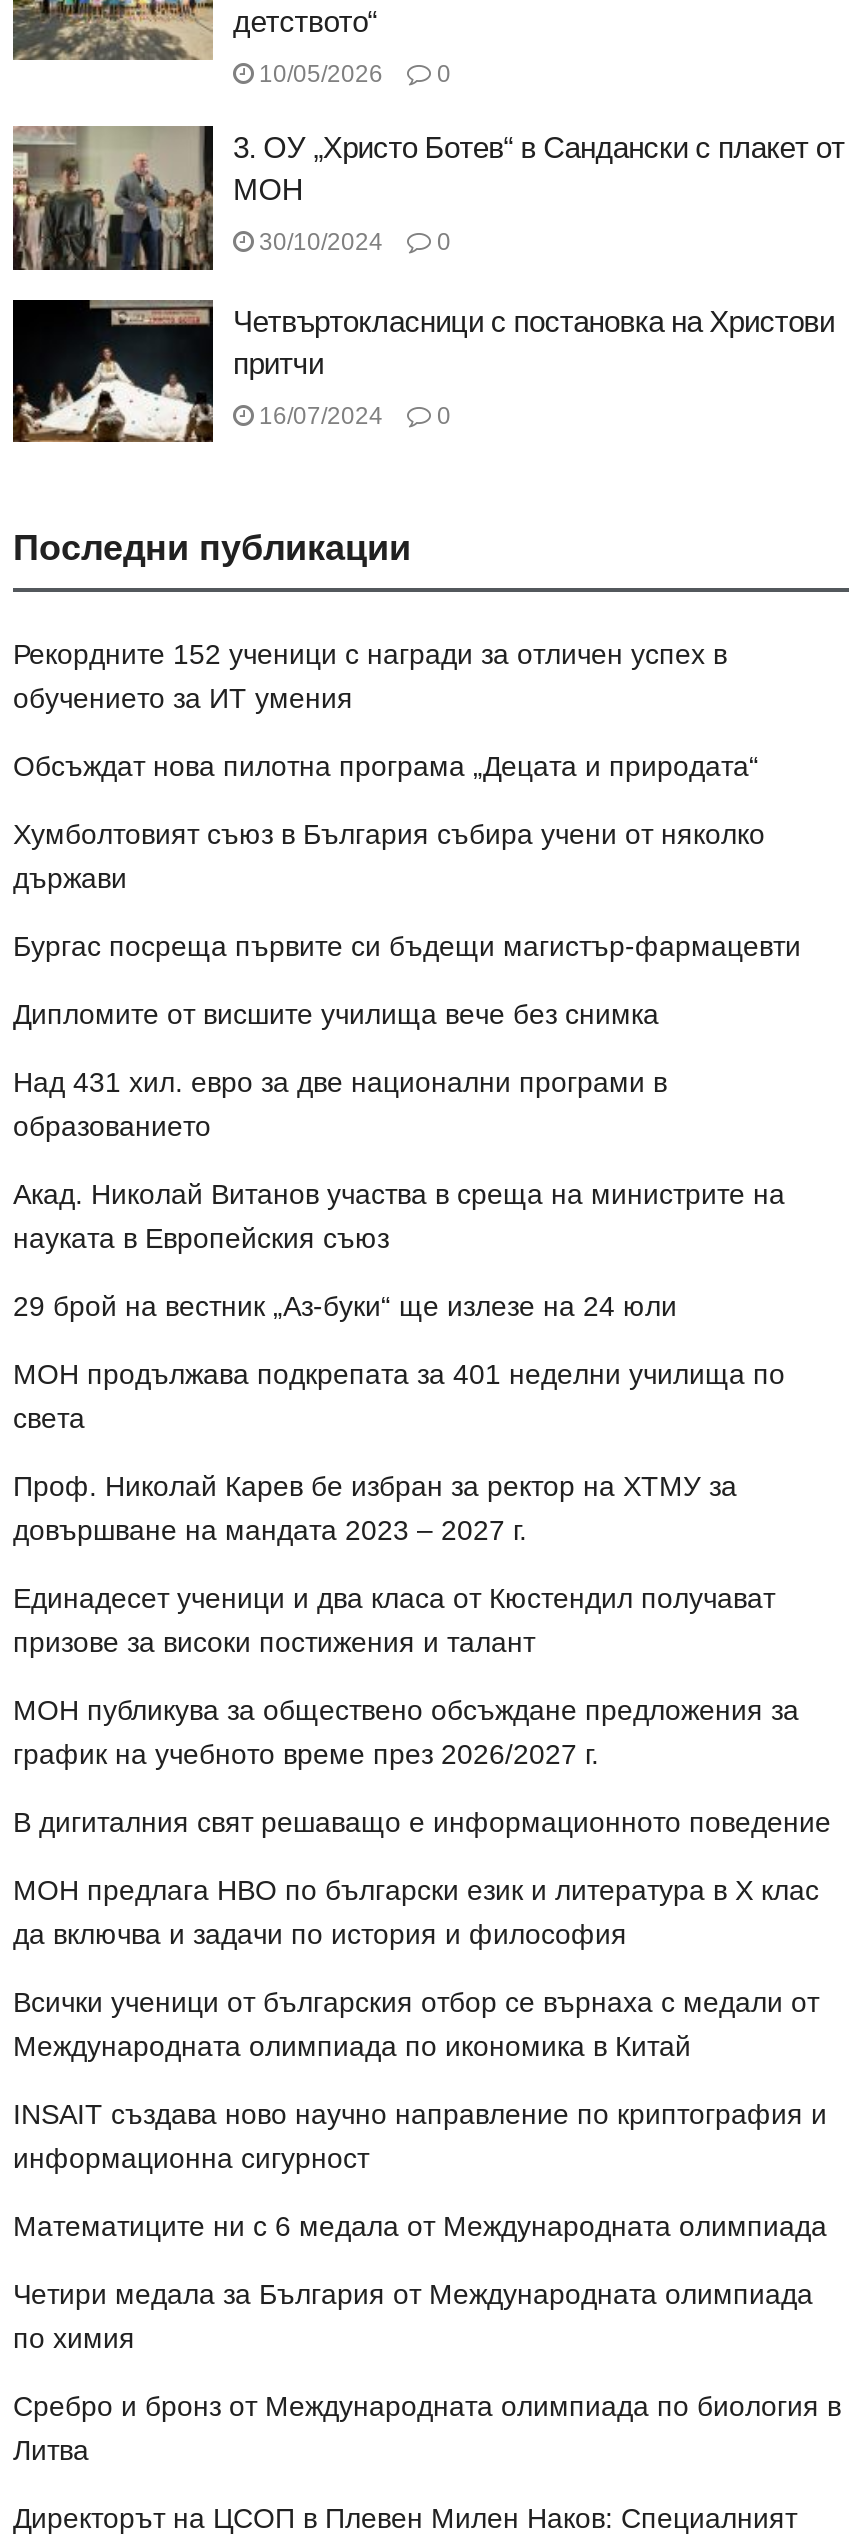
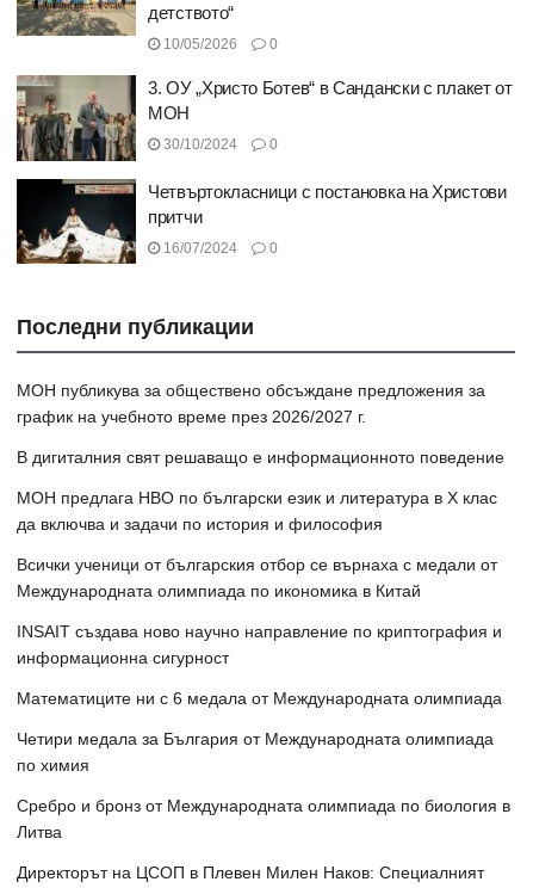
- Рекордните 152 ученици с награди за отличен успех в
- обучението за ИТ умения
- Обсъждат нова пилотна програма „Децата и природата“
- Хумболтовият съюз в България събира учени от няколко
- държави
- Бургас посреща първите си бъдещи магистър-фармацевти
- Дипломите от висшите училища вече без снимка
- Над 431 хил. евро за две национални програми в
- образованието
- Акад. Николай Витанов участва в среща на министрите на
- науката в Европейския съюз
- 29 брой на вестник „Аз-буки“ ще излезе на 24 юли
- МОН продължава подкрепата за 401 неделни училища по
- света
- Проф. Николай Карев бе избран за ректор на ХТМУ за
- довършване на мандата 2023 – 2027 г.
- Единадесет ученици и два класа от Кюстендил получават
- призове за високи постижения и талант
